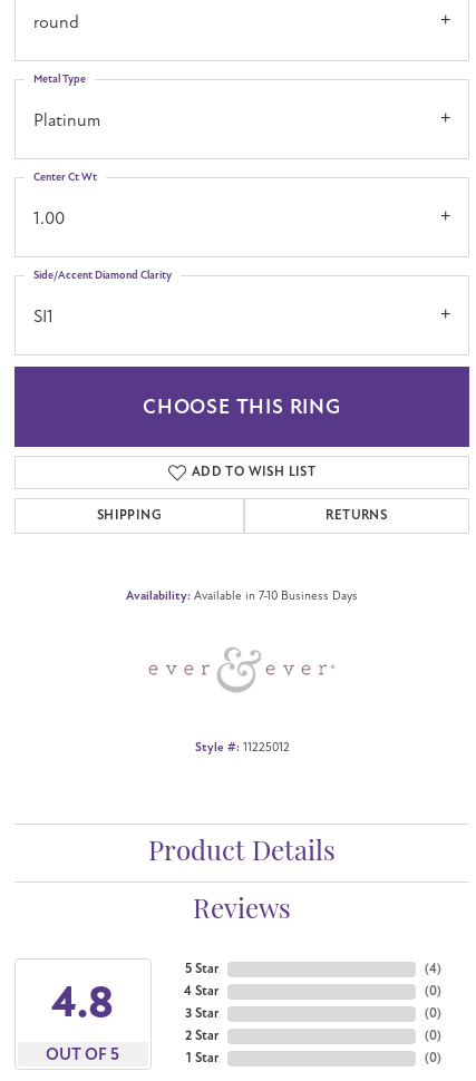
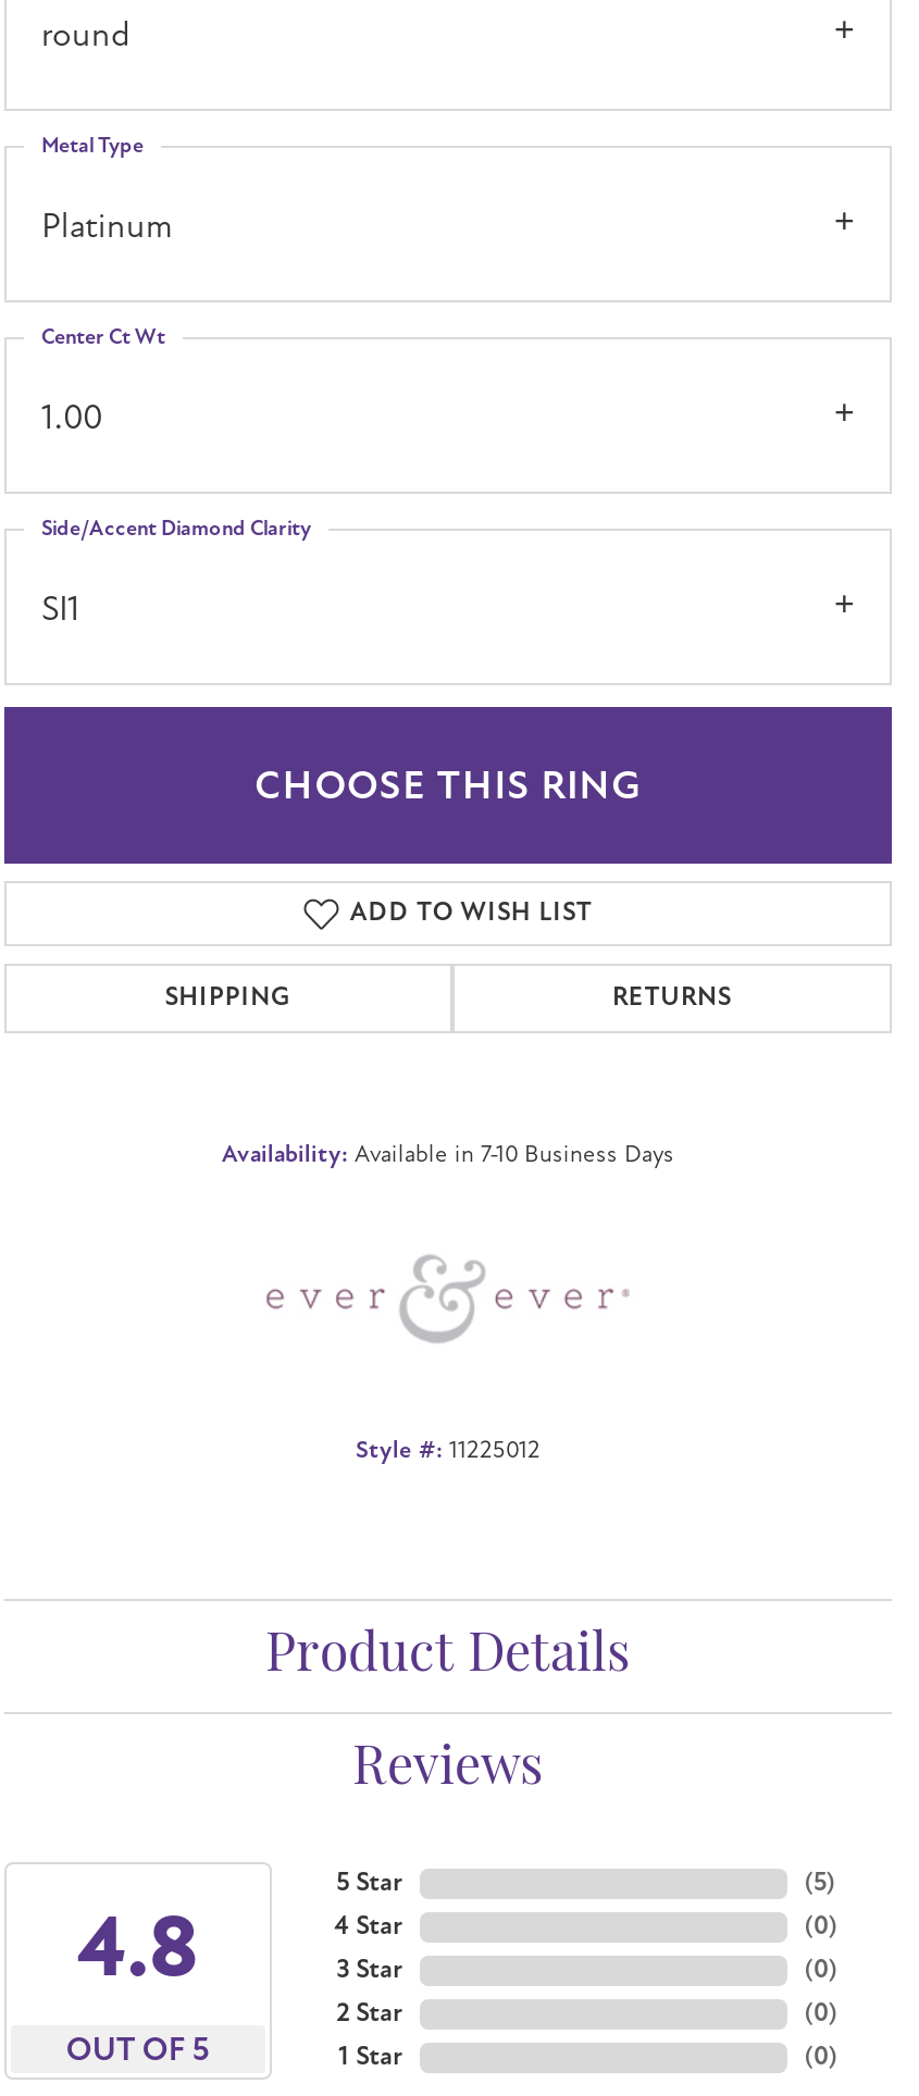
- (4)
+ (5)
